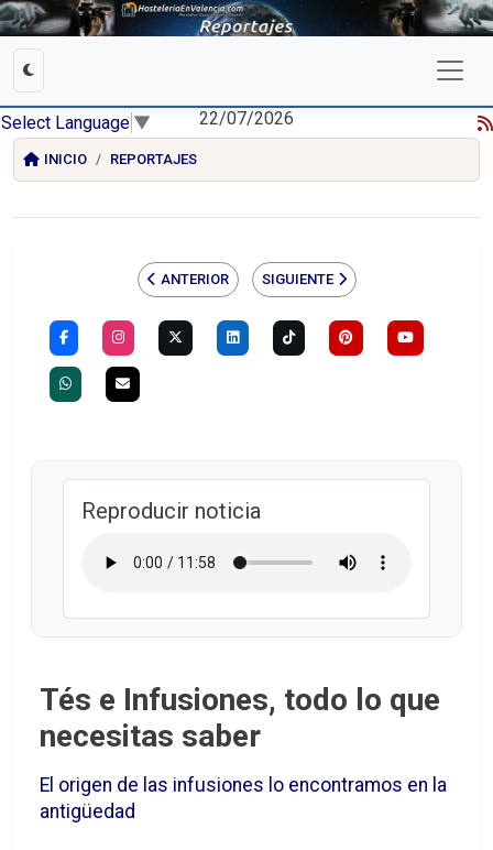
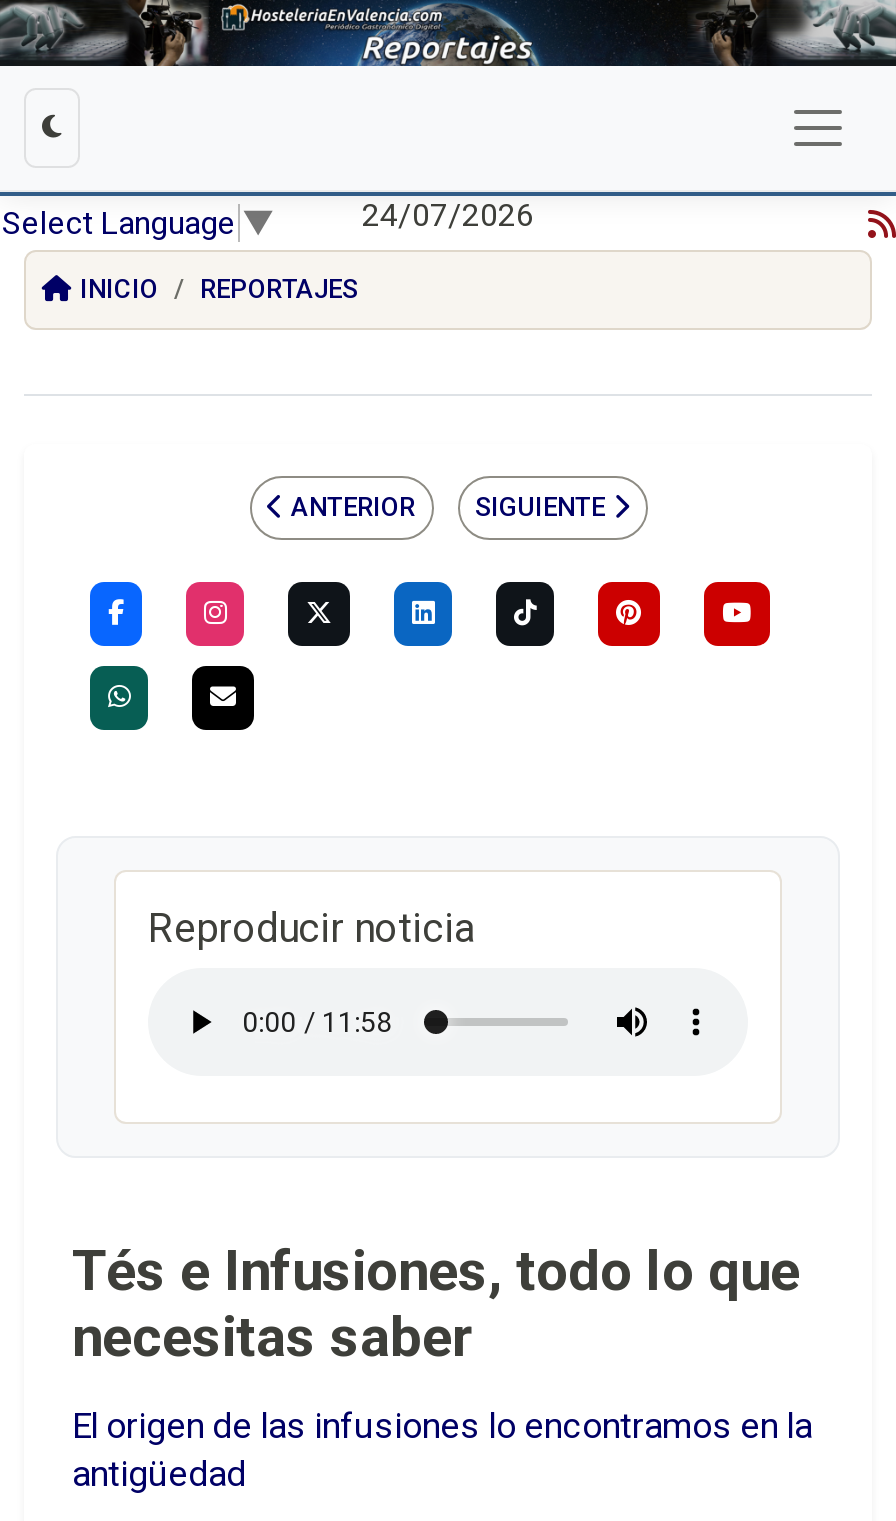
- 22/07/2026
+ 24/07/2026
